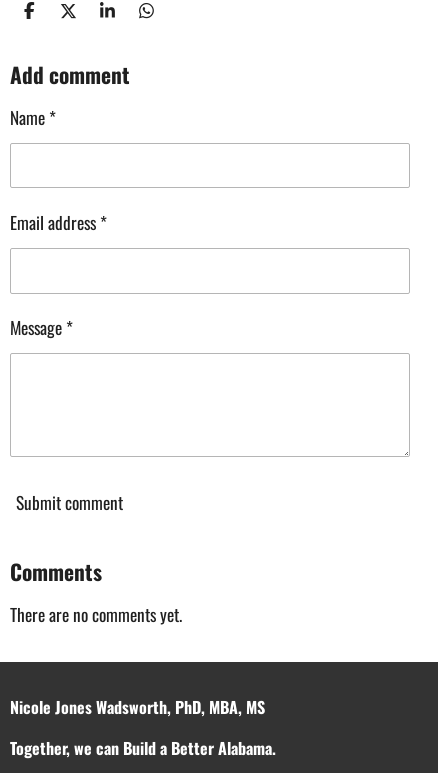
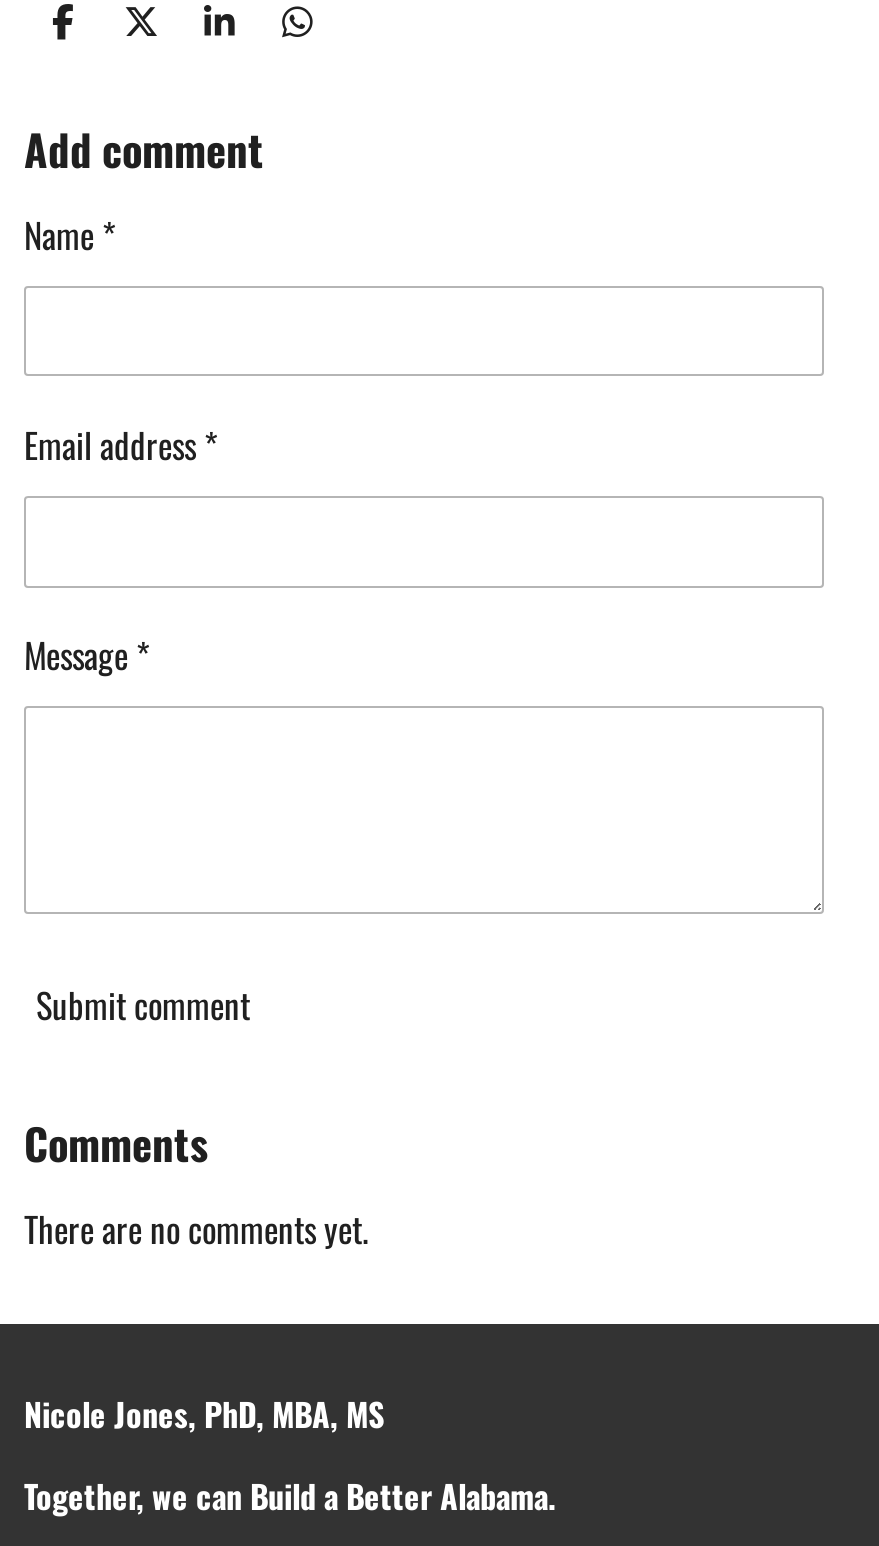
- Nicole Jones Wadsworth, PhD, MBA, MS
+ Nicole Jones, PhD, MBA, MS
